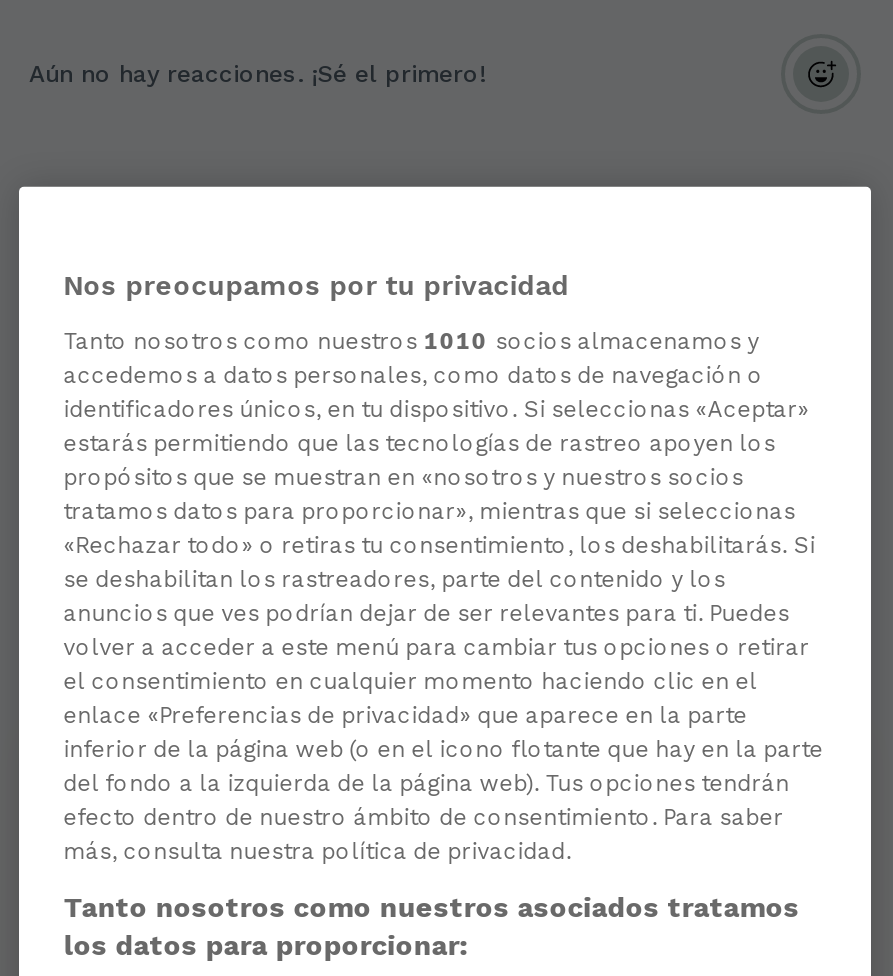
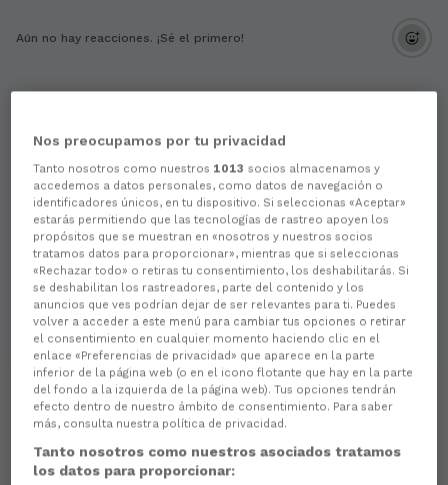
- Tanto nosotros como nuestros 1010 socios almacenamos y
+ Tanto nosotros como nuestros 1013 socios almacenamos y
